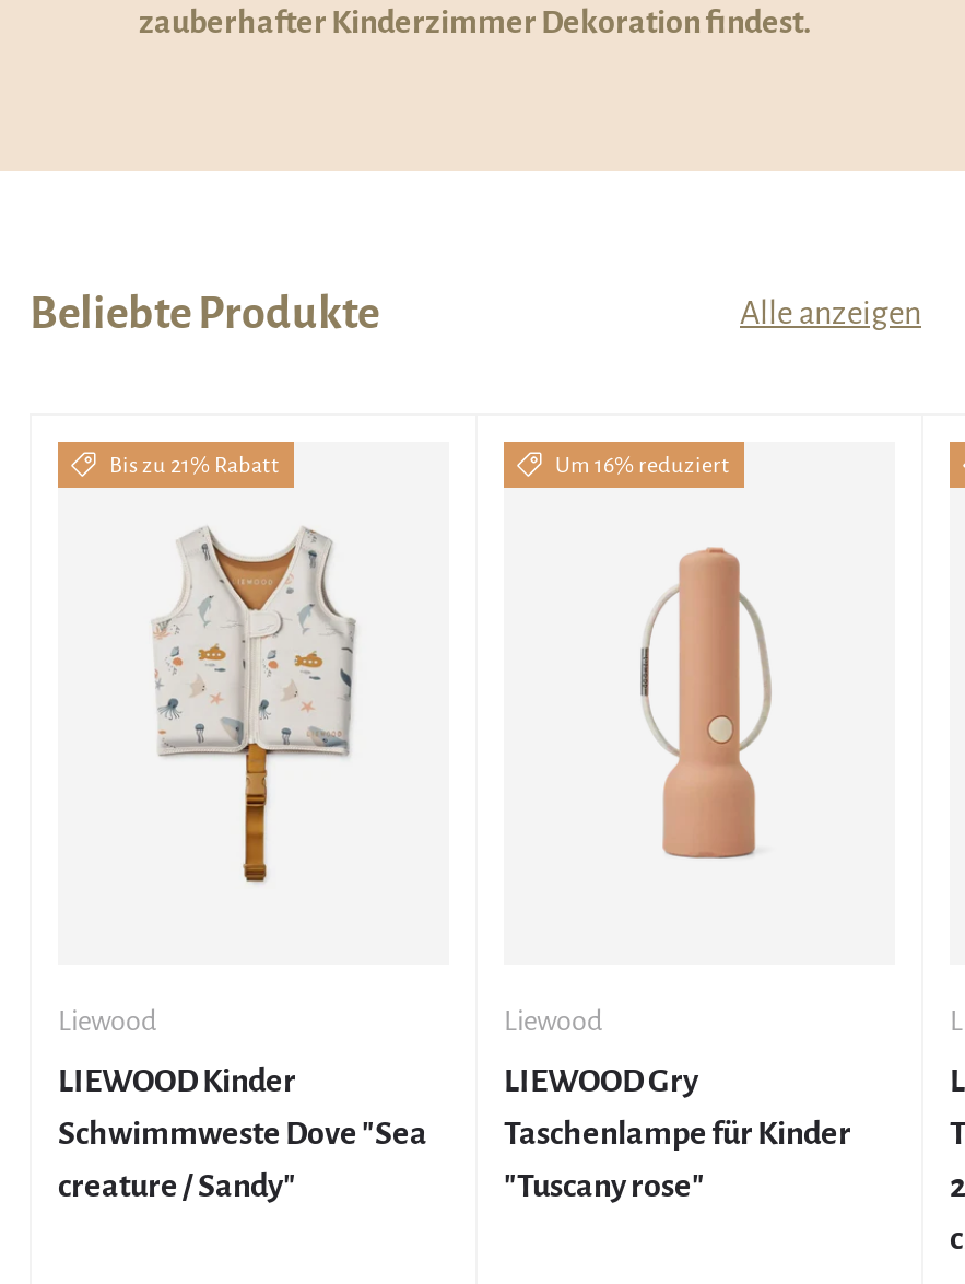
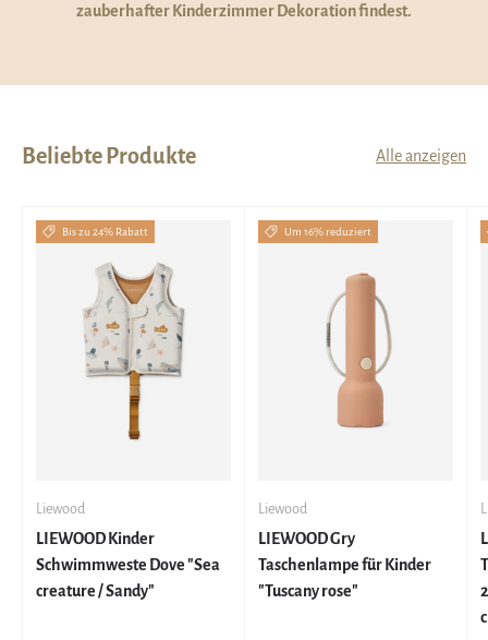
- Bis zu 21% Rabatt
+ Bis zu 24% Rabatt
